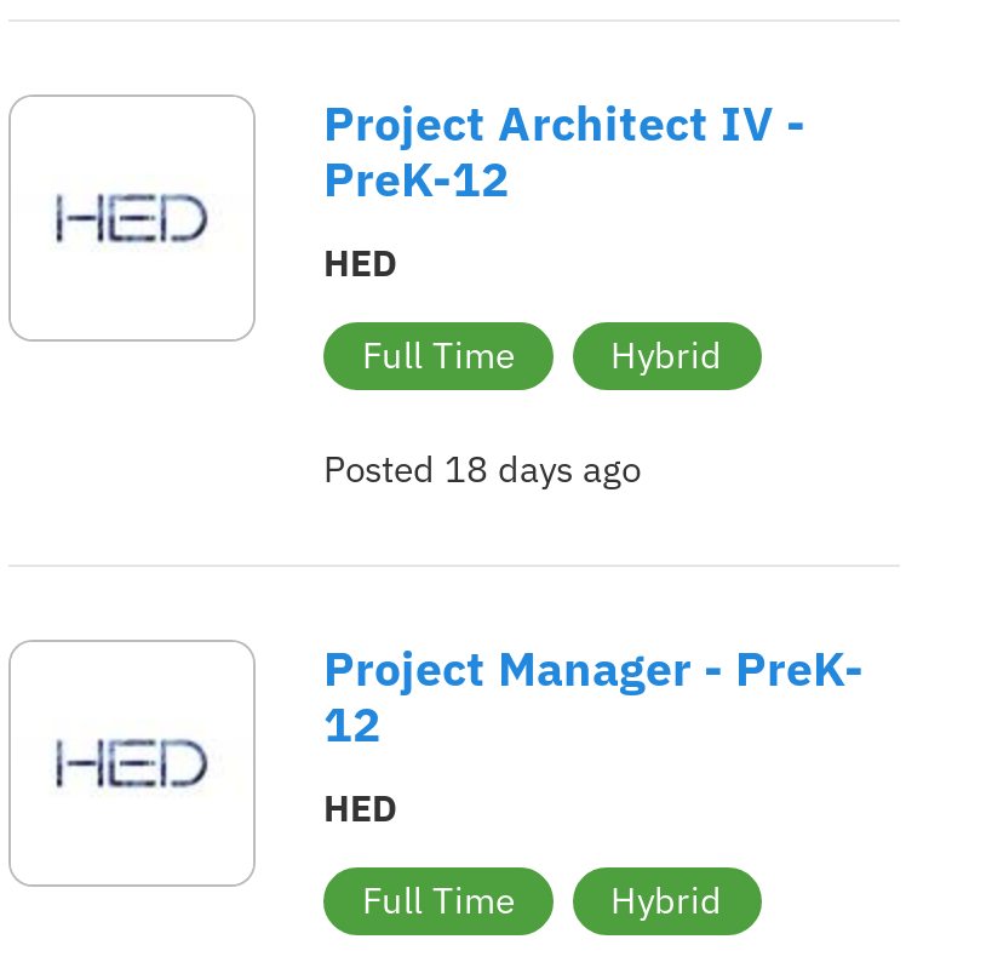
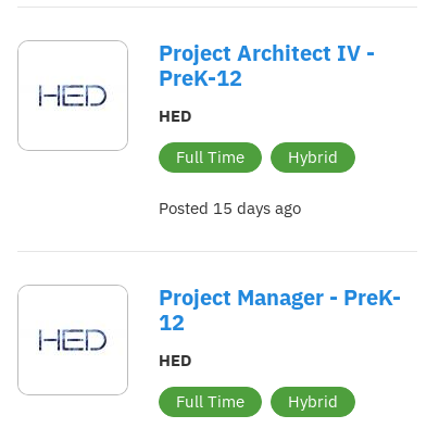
- Posted 18 days ago
+ Posted 15 days ago
